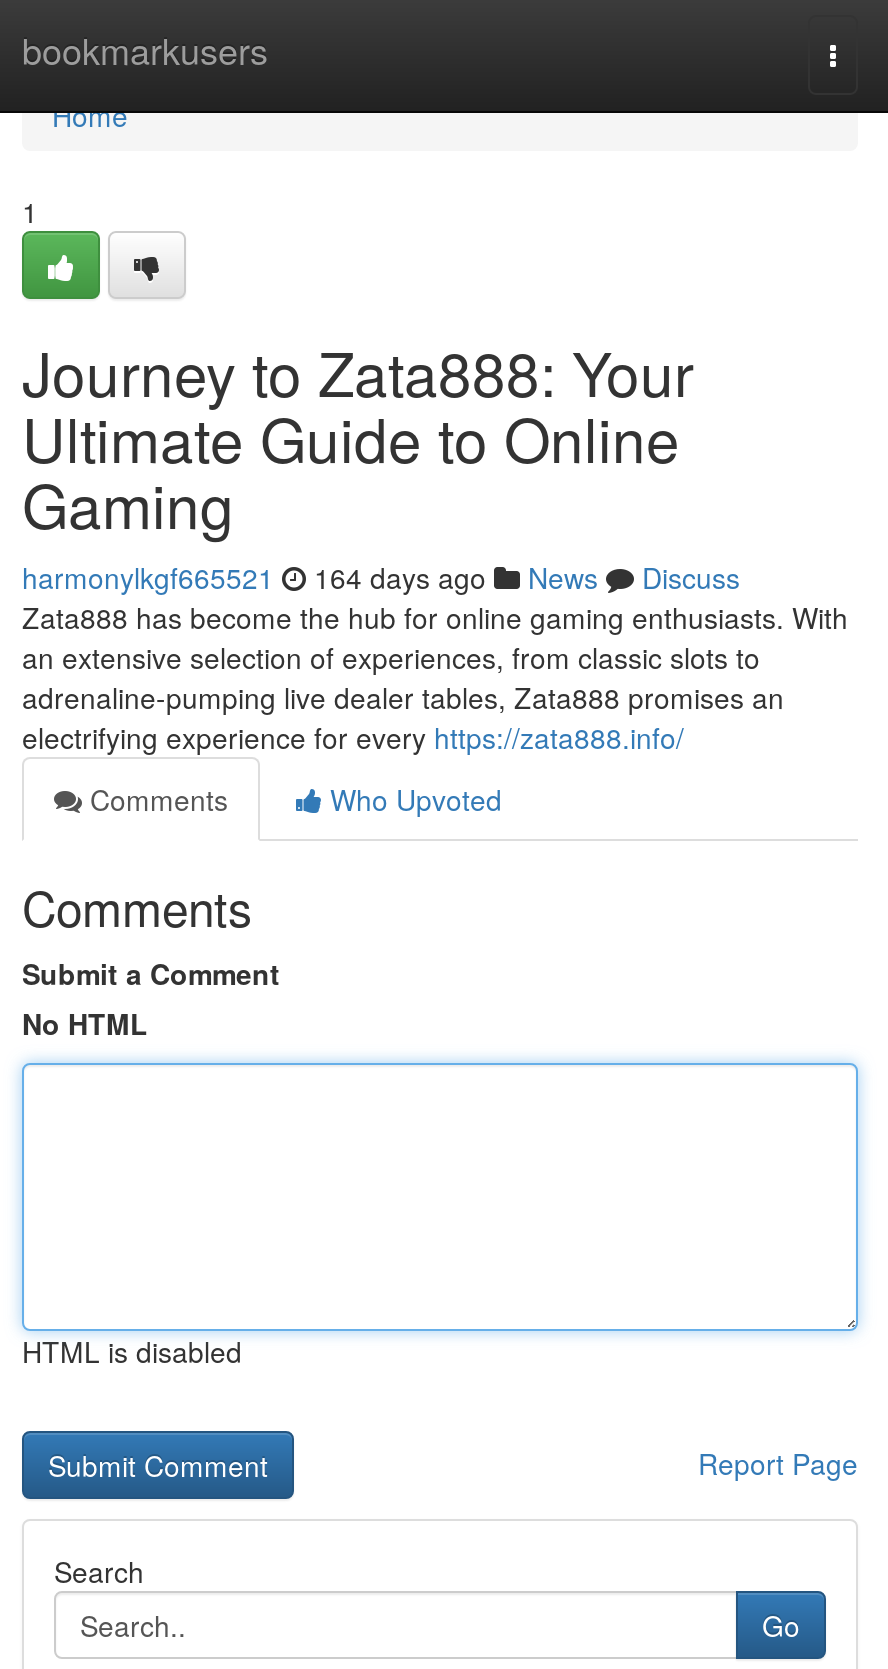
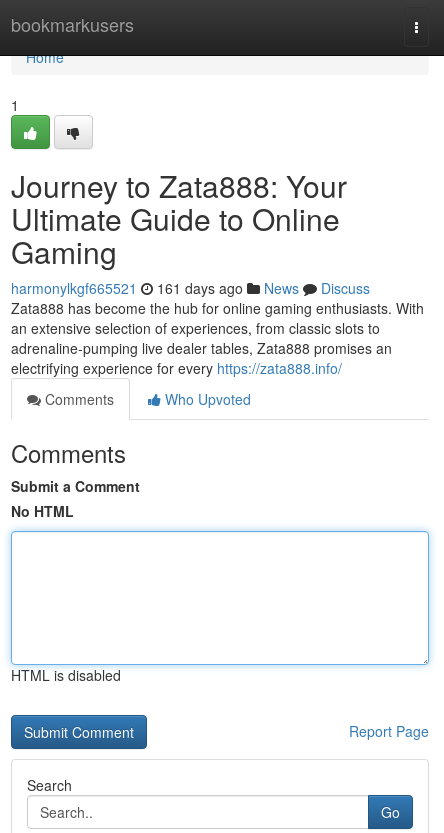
- harmonylkgf665521 164 days ago News Discuss
+ harmonylkgf665521 161 days ago News Discuss
